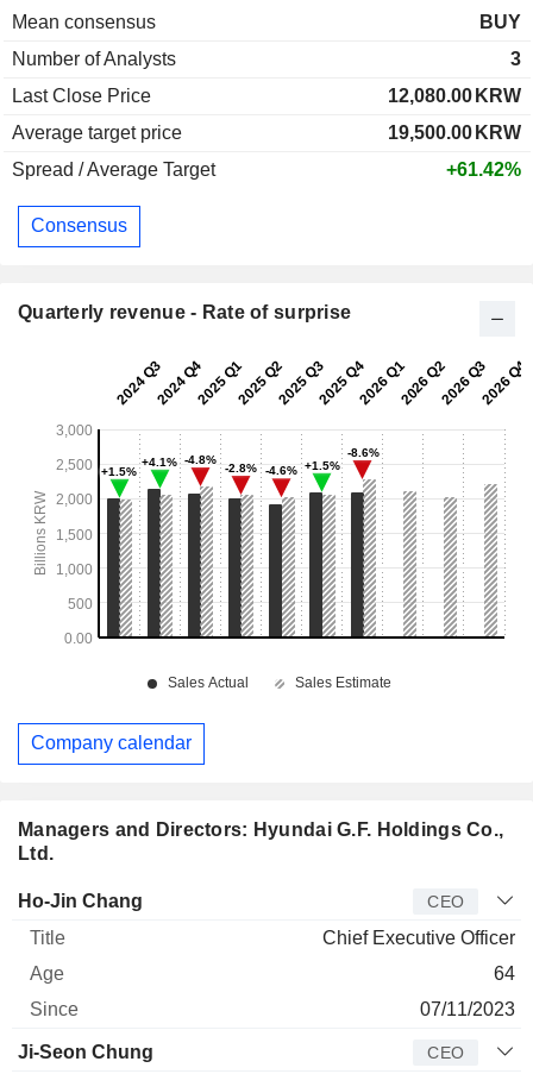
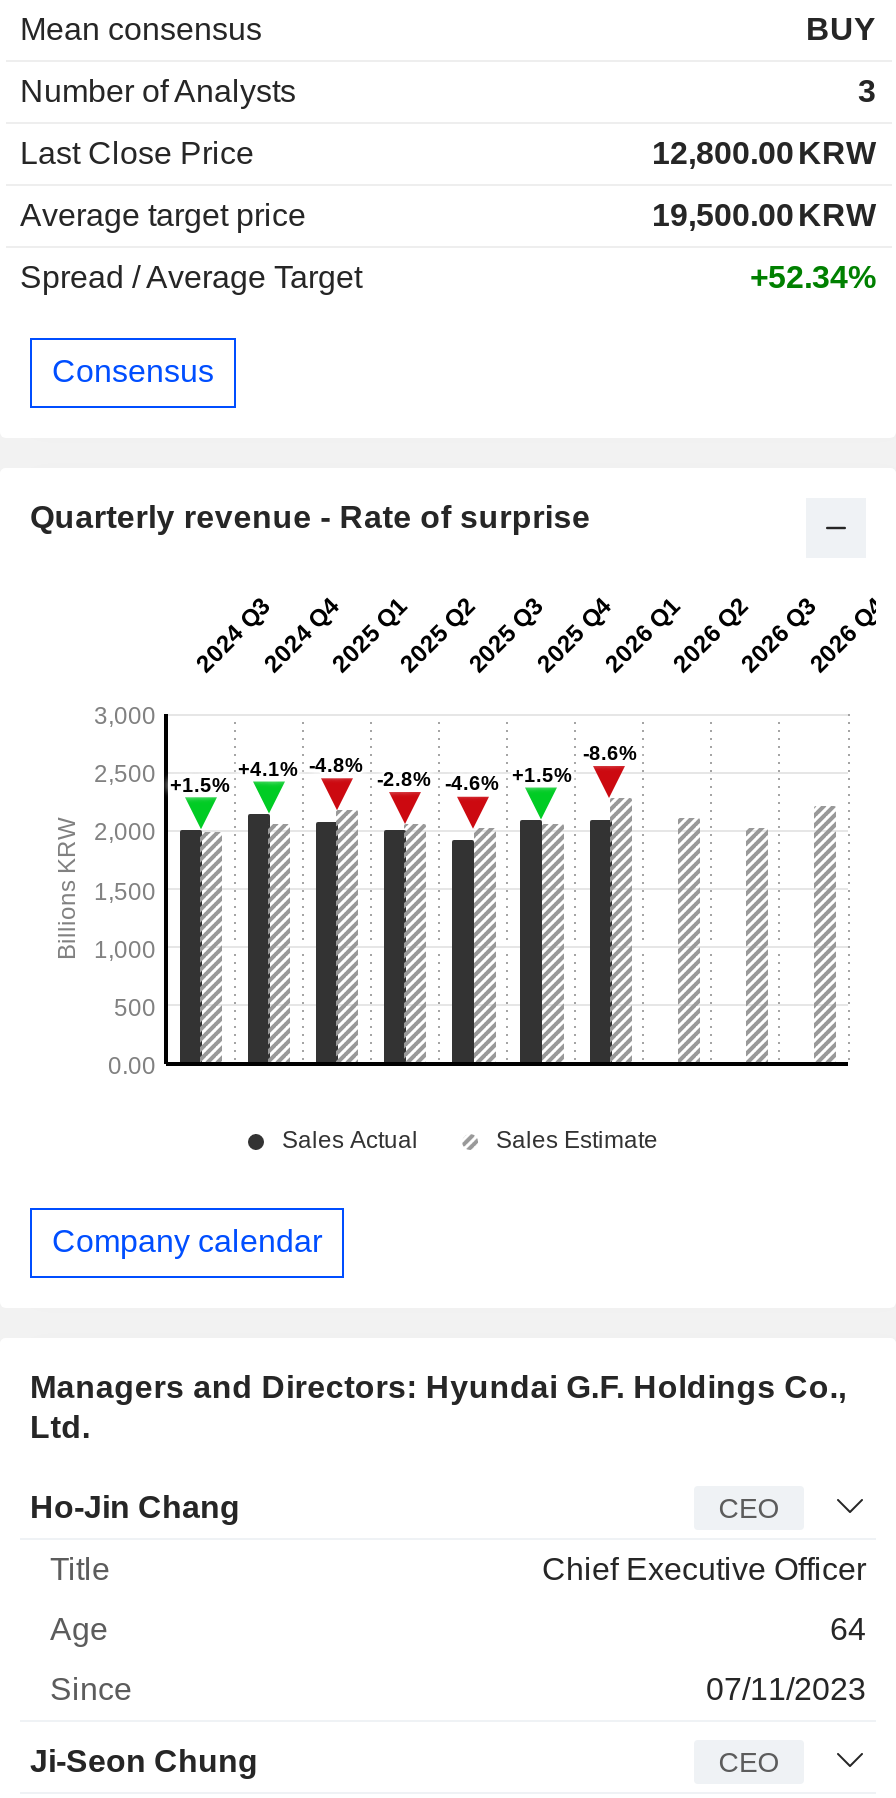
- 12,080.00 KRW
+ 12,800.00 KRW

- +61.42%
+ +52.34%
